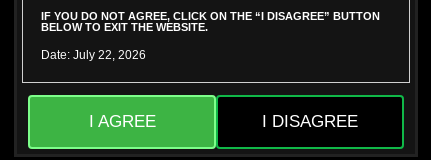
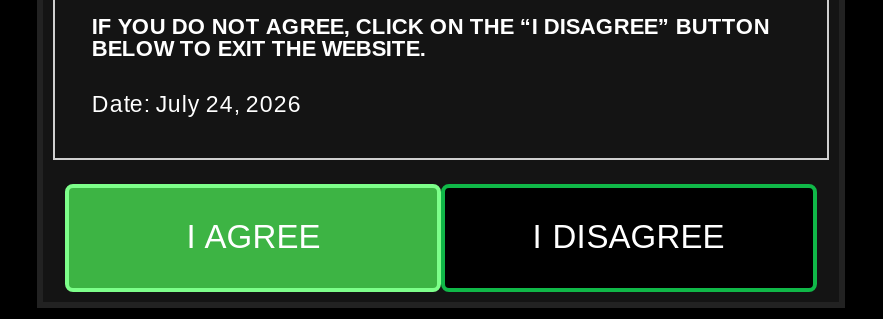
- Date: July 22, 2026
+ Date: July 24, 2026
